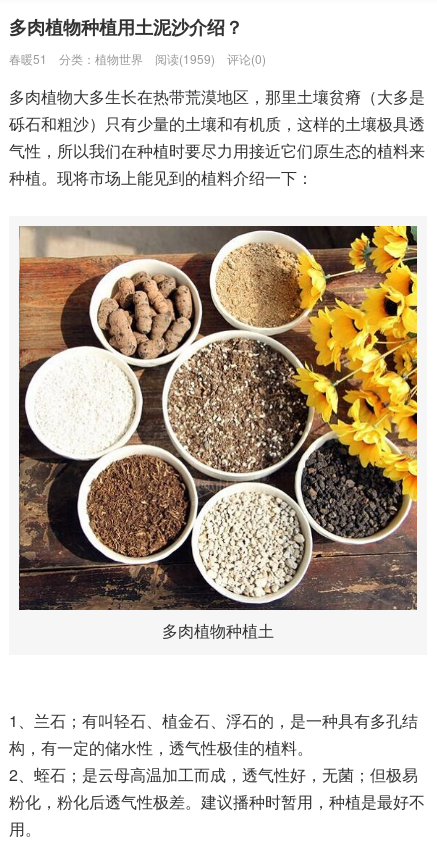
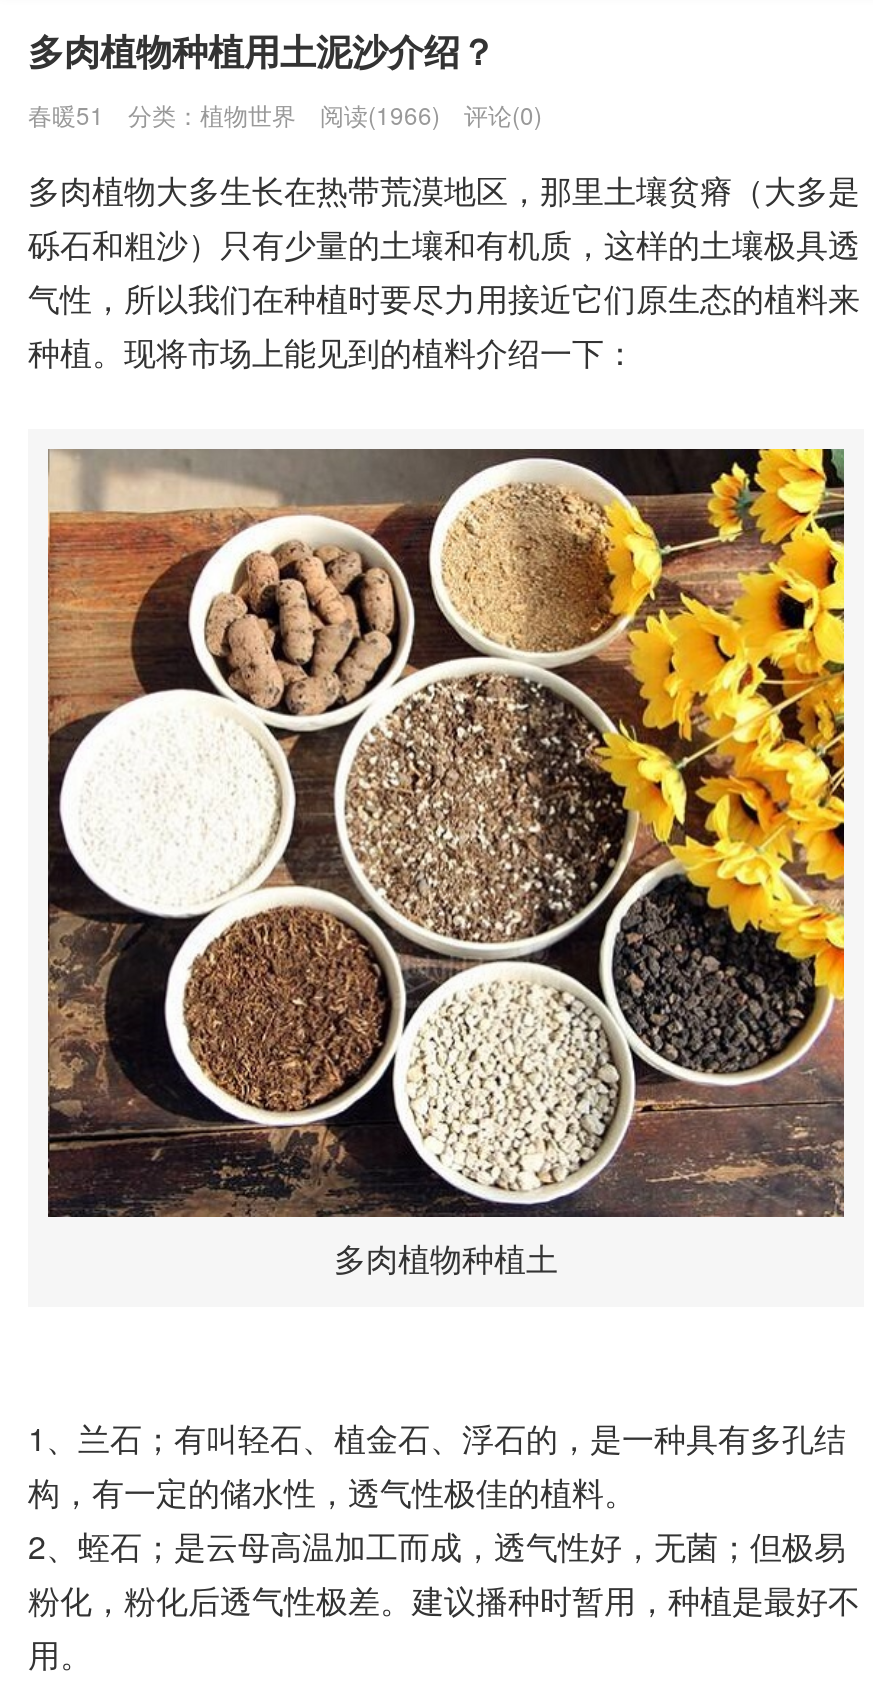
- 春暖51 分类：植物世界 阅读(1959) 评论(0)
+ 春暖51 分类：植物世界 阅读(1966) 评论(0)
